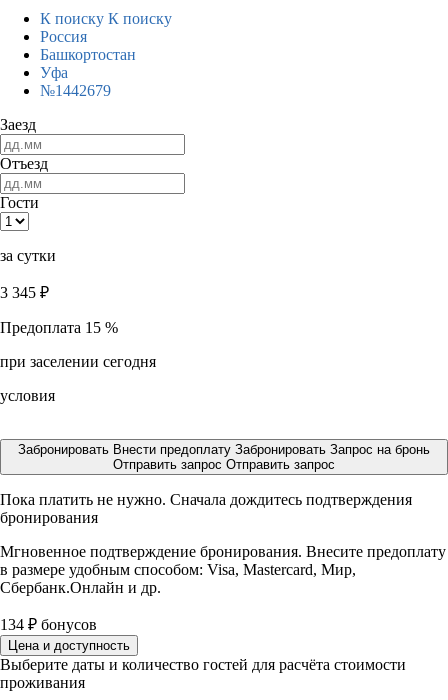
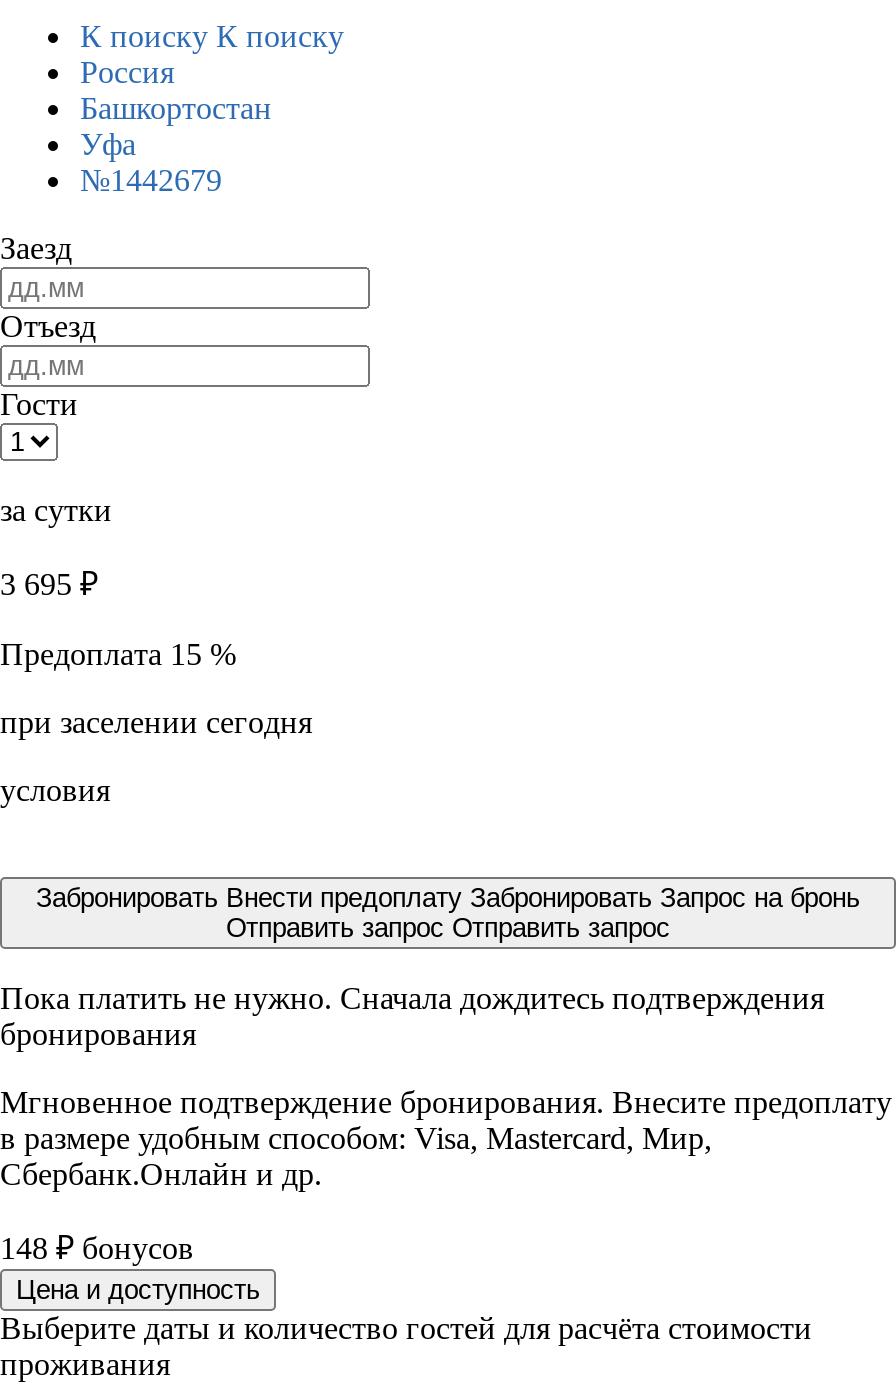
- 3 345 ₽
+ 3 695 ₽

- 134 ₽ бонусов
+ 148 ₽ бонусов
